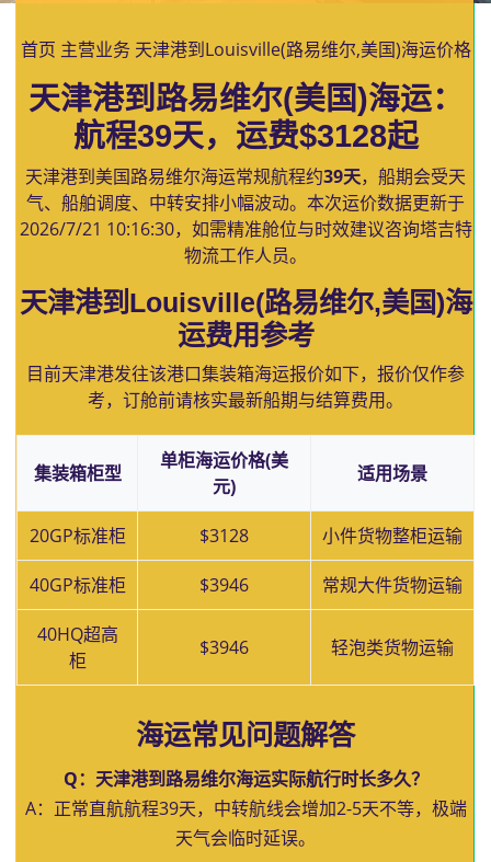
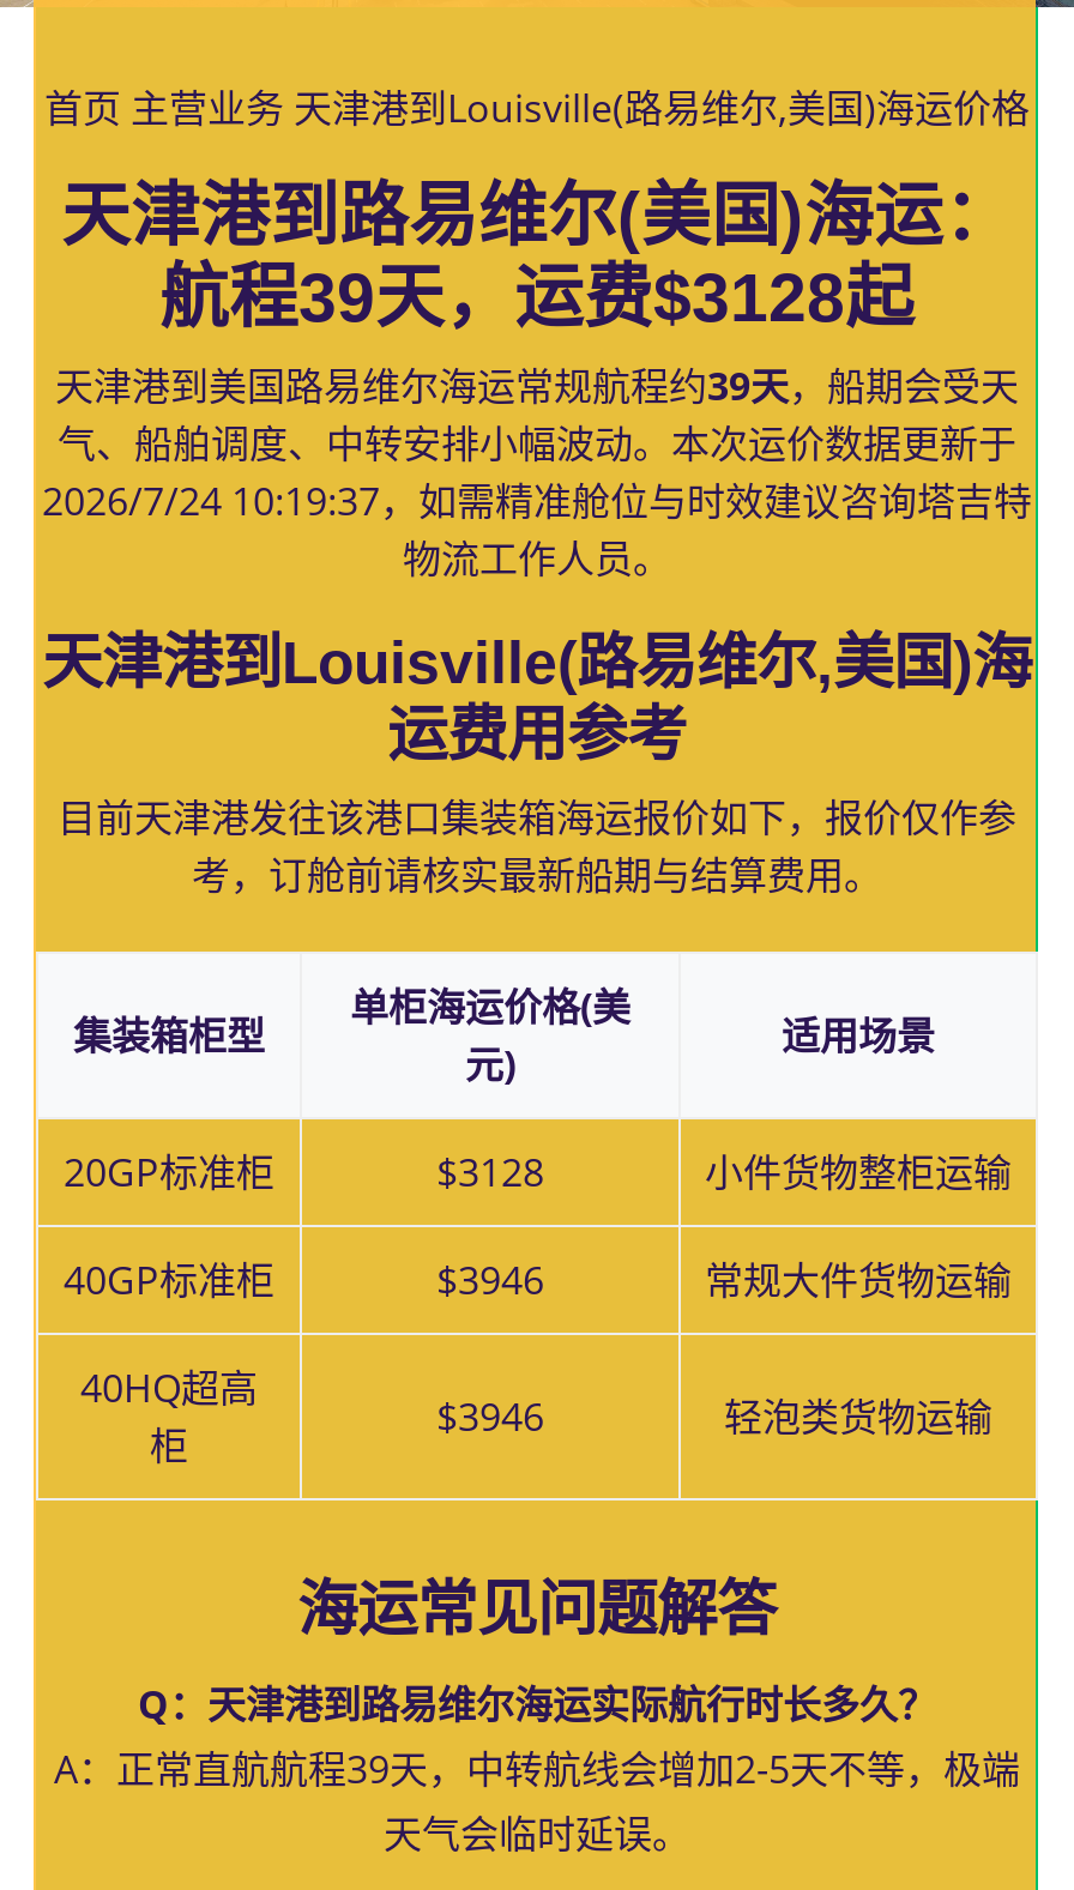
- 2026/7/21 10:16:30，如需精准舱位与时效建议咨询塔吉特
+ 2026/7/24 10:19:37，如需精准舱位与时效建议咨询塔吉特
